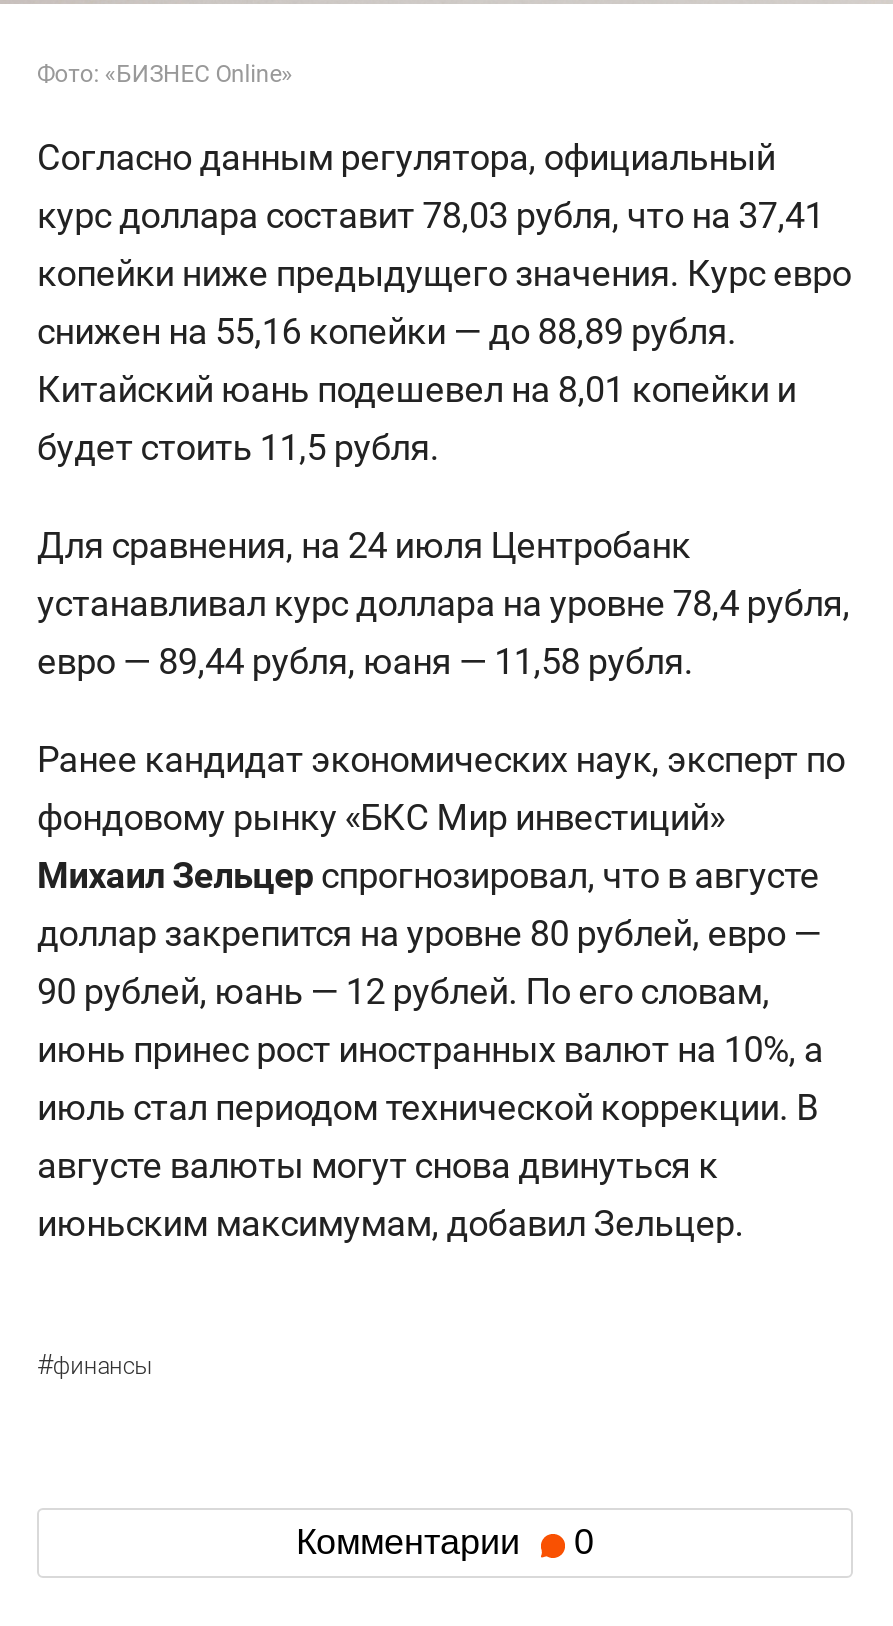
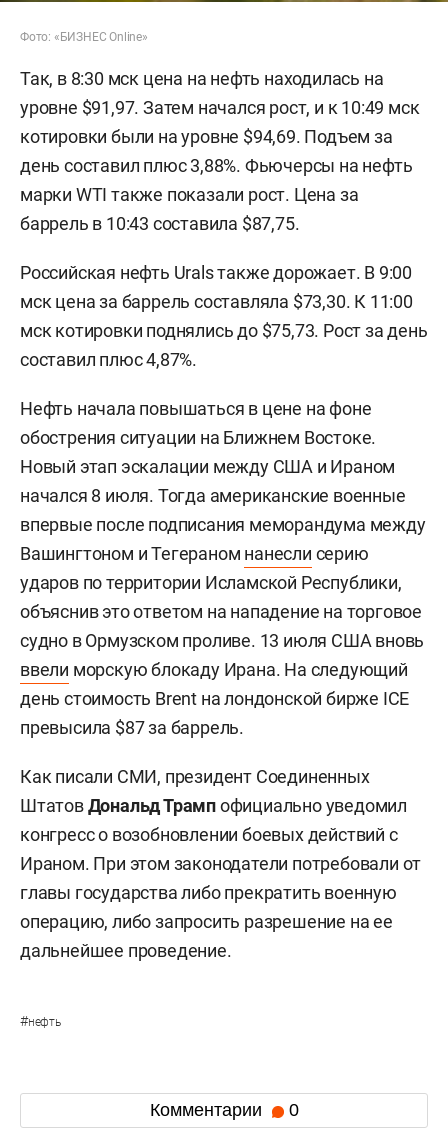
- Согласно данным регулятора, официальный
- курс доллара составит 78,03 рубля, что на 37,41
- копейки ниже предыдущего значения. Курс евро
- снижен на 55,16 копейки — до 88,89 рубля.
- Китайский юань подешевел на 8,01 копейки и
- будет стоить 11,5 рубля.
- Для сравнения, на 24 июля Центробанк
- устанавливал курс доллара на уровне 78,4 рубля,
- евро — 89,44 рубля, юаня — 11,58 рубля.
- Ранее кандидат экономических наук, эксперт по
- фондовому рынку «БКС Мир инвестиций»
- Михаил Зельцер спрогнозировал, что в августе
- доллар закрепится на уровне 80 рублей, евро —
- 90 рублей, юань — 12 рублей. По его словам,
- июнь принес рост иностранных валют на 10%, а
- июль стал периодом технической коррекции. В
- августе валюты могут снова двинуться к
- июньским максимумам, добавил Зельцер.
- #финансы
+ Так, в 8:30 мск цена на нефть находилась на
+ уровне $91,97. Затем начался рост, и к 10:49 мск
+ котировки были на уровне $94,69. Подъем за
+ день составил плюс 3,88%. Фьючерсы на нефть
+ марки WTI также показали рост. Цена за
+ баррель в 10:43 составила $87,75.
+ Российская нефть Urals также дорожает. В 9:00
+ мск цена за баррель составляла $73,30. К 11:00
+ мск котировки поднялись до $75,73. Рост за день
+ составил плюс 4,87%.
+ Нефть начала повышаться в цене на фоне
+ обострения ситуации на Ближнем Востоке.
+ Новый этап эскалации между США и Ираном
+ начался 8 июля. Тогда американские военные
+ впервые после подписания меморандума между
+ Вашингтоном и Тегераном нанесли серию
+ ударов по территории Исламской Республики,
+ объяснив это ответом на нападение на торговое
+ судно в Ормузском проливе. 13 июля США вновь
+ ввели морскую блокаду Ирана. На следующий
+ день стоимость Brent на лондонской бирже ICE
+ превысила $87 за баррель.
+ Как писали СМИ, президент Соединенных
+ Штатов Дональд Трамп официально уведомил
+ конгресс о возобновлении боевых действий с
+ Ираном. При этом законодатели потребовали от
+ главы государства либо прекратить военную
+ операцию, либо запросить разрешение на ее
+ дальнейшее проведение.
+ #нефть
